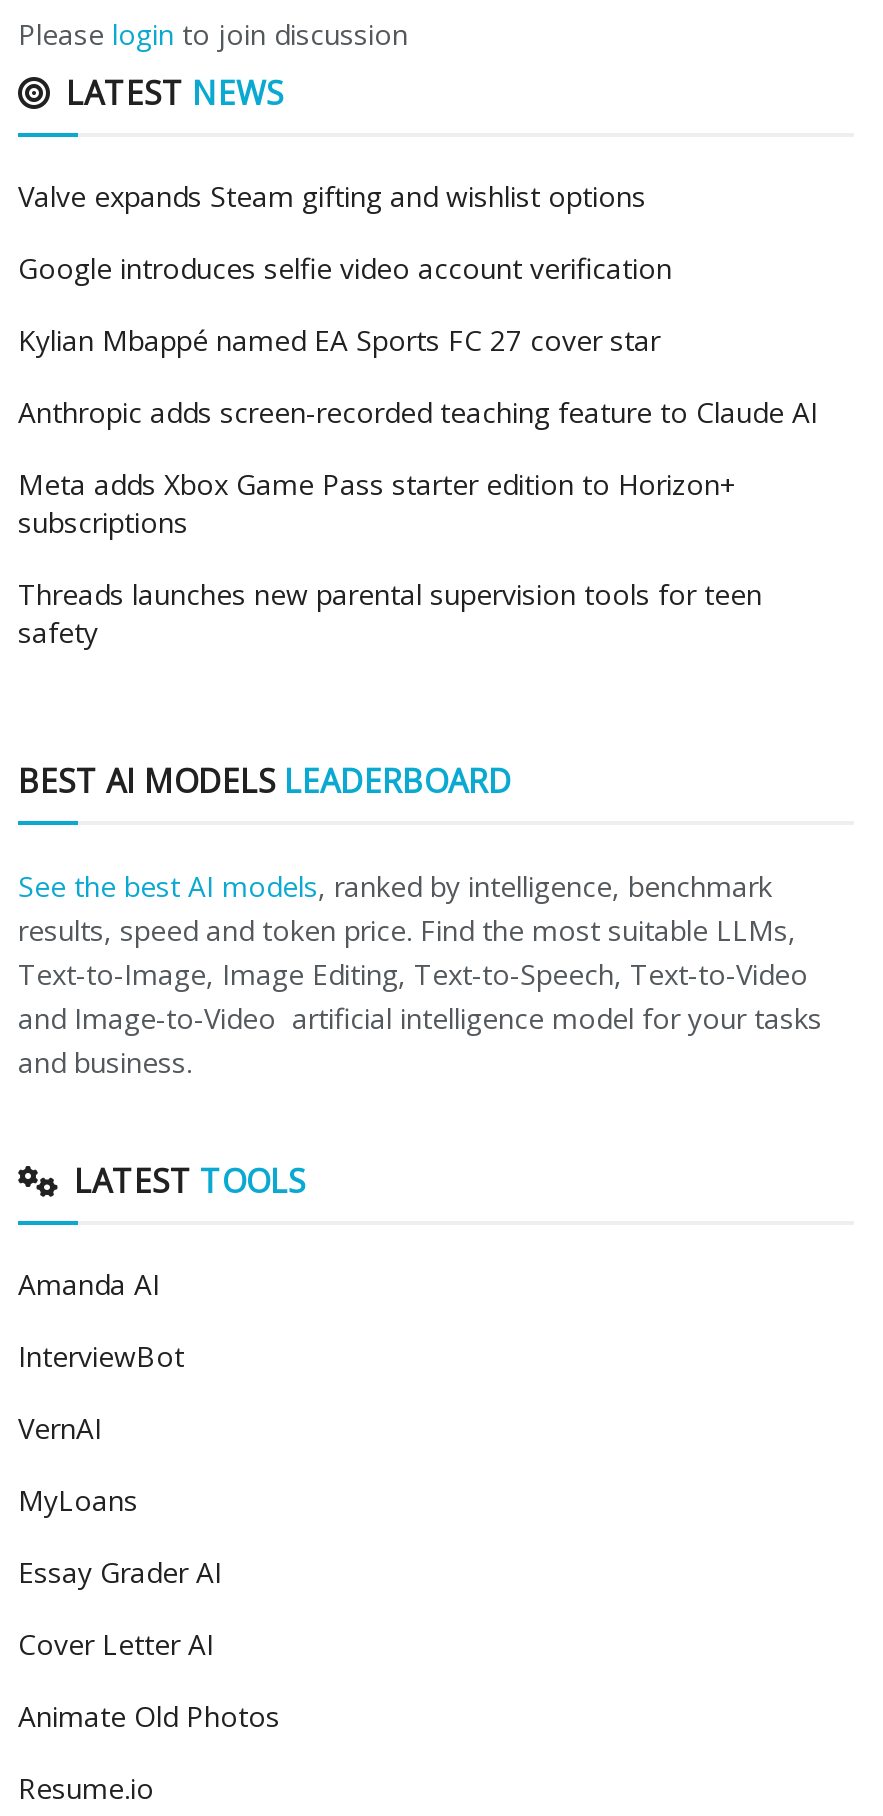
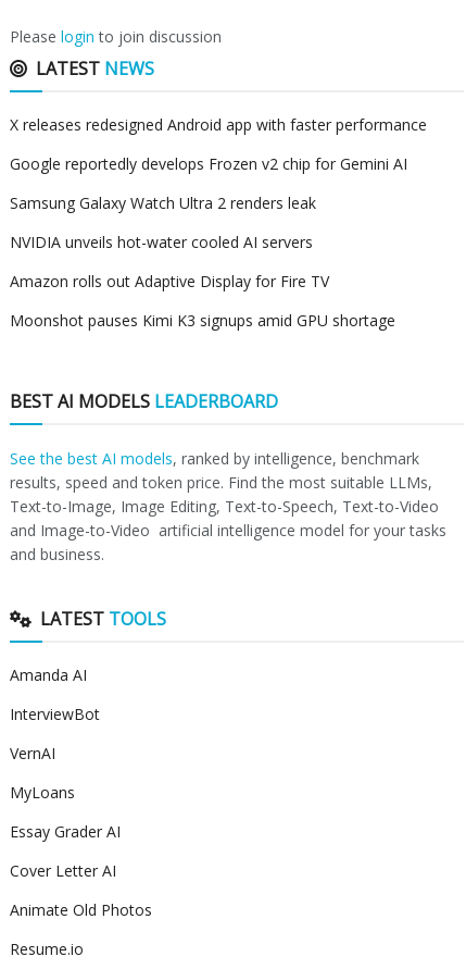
- Valve expands Steam gifting and wishlist options
+ X releases redesigned Android app with faster performance

- Google introduces selfie video account verification
+ Google reportedly develops Frozen v2 chip for Gemini AI

- Kylian Mbappé named EA Sports FC 27 cover star
+ Samsung Galaxy Watch Ultra 2 renders leak

- Anthropic adds screen-recorded teaching feature to Claude AI
+ NVIDIA unveils hot-water cooled AI servers

- Meta adds Xbox Game Pass starter edition to Horizon+
- subscriptions
+ Amazon rolls out Adaptive Display for Fire TV

- Threads launches new parental supervision tools for teen
- safety
+ Moonshot pauses Kimi K3 signups amid GPU shortage
